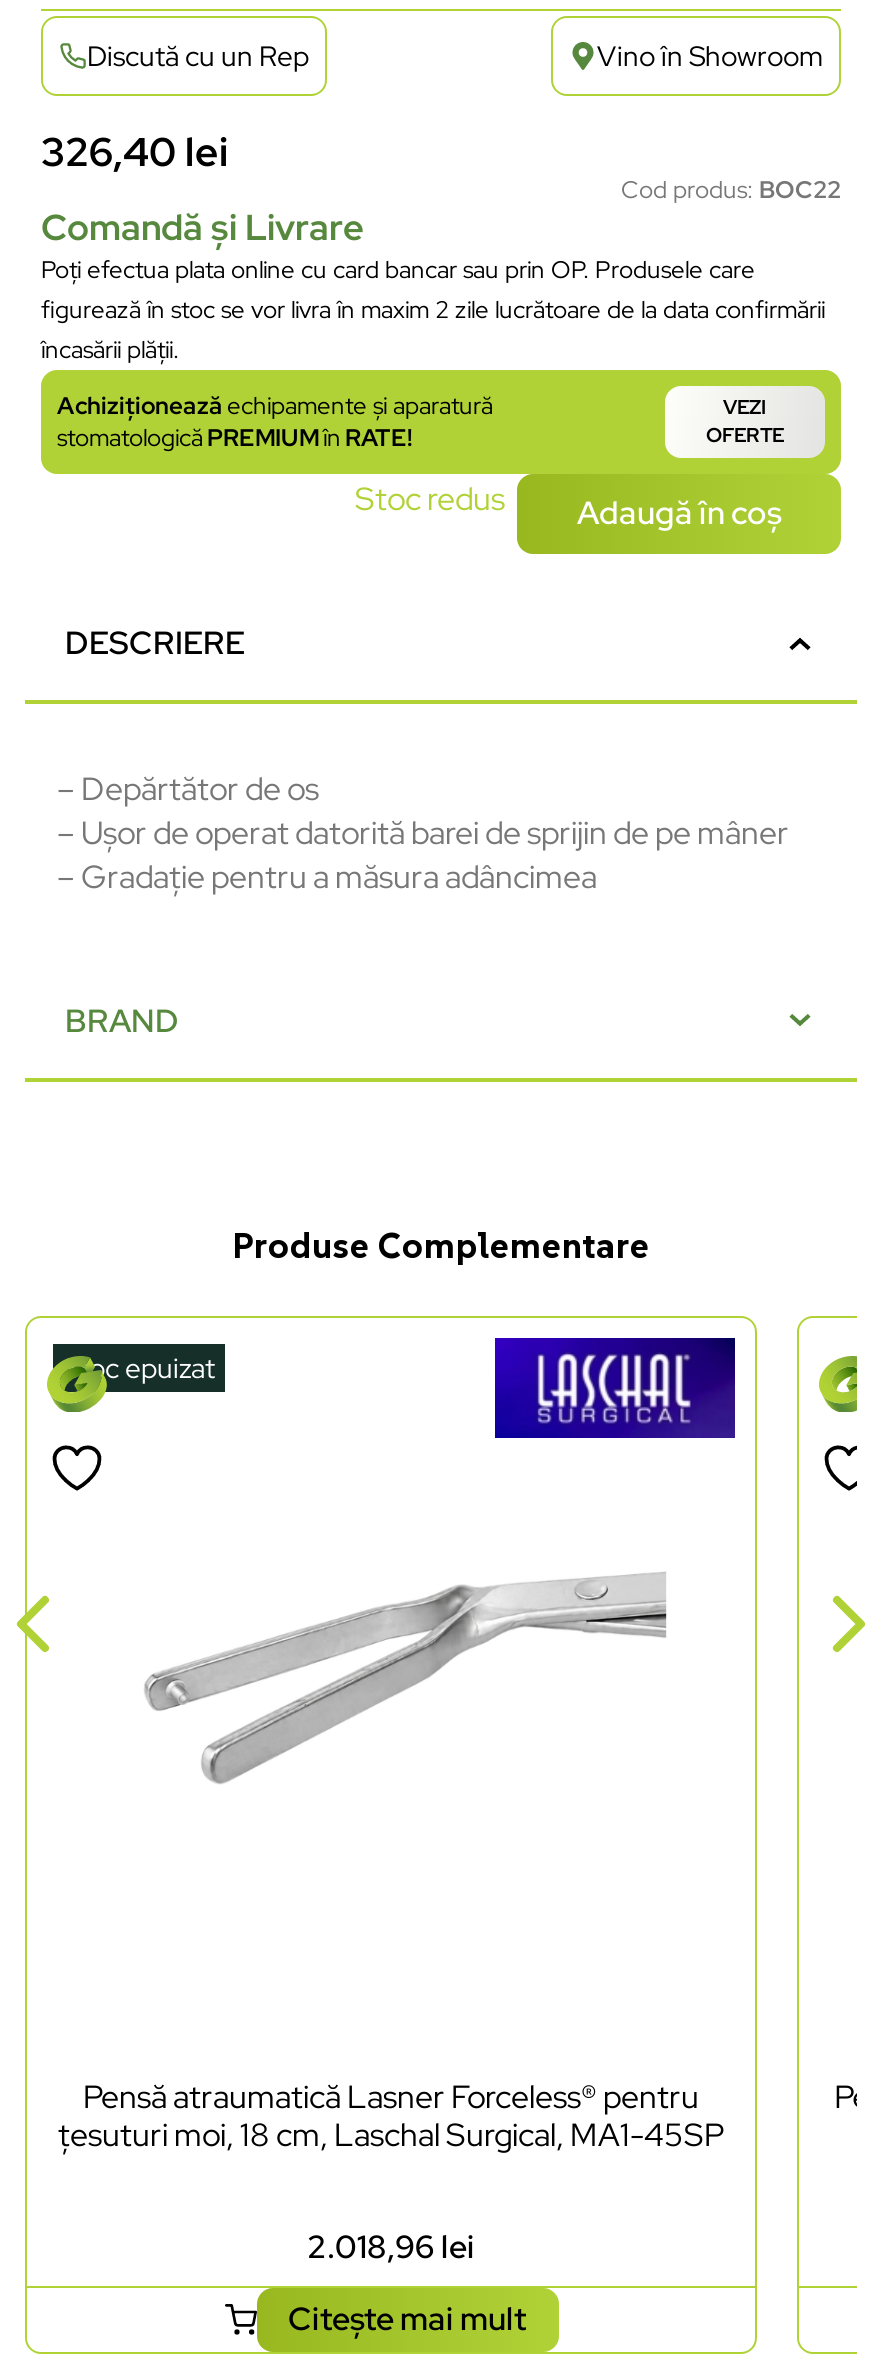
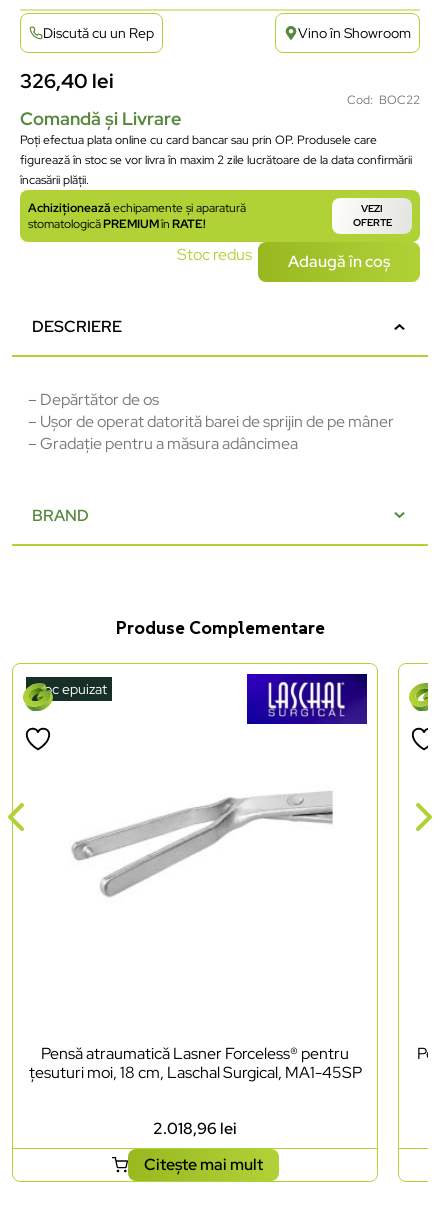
- Cod produs: BOC22
+ Cod: BOC22
